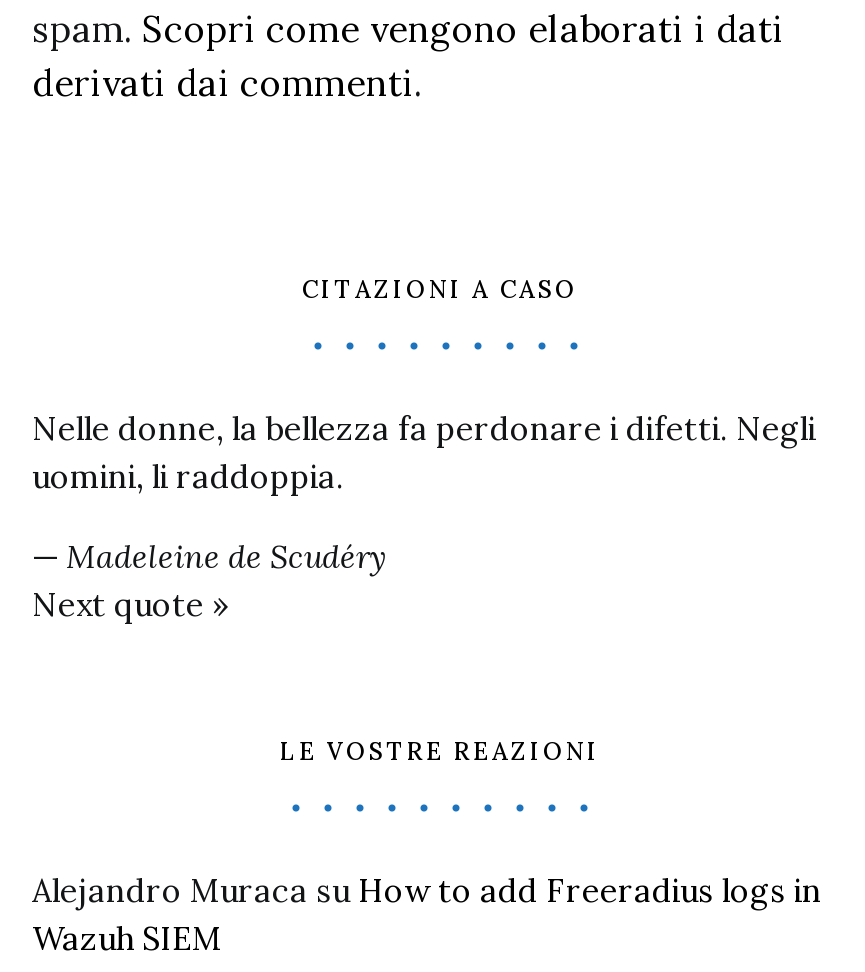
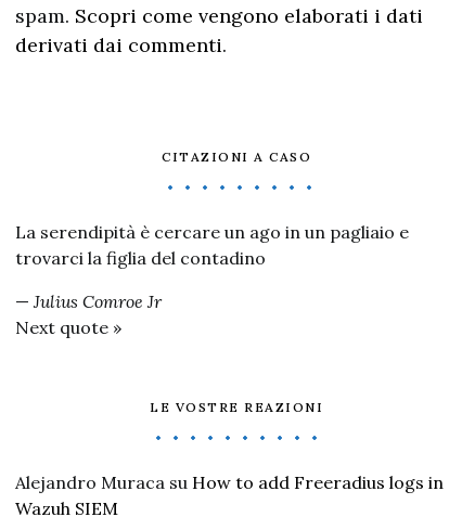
- Nelle donne, la bellezza fa perdonare i difetti. Negli
- uomini, li raddoppia.
+ La serendipità è cercare un ago in un pagliaio e
+ trovarci la figlia del contadino

- — Madeleine de Scudéry
+ — Julius Comroe Jr
